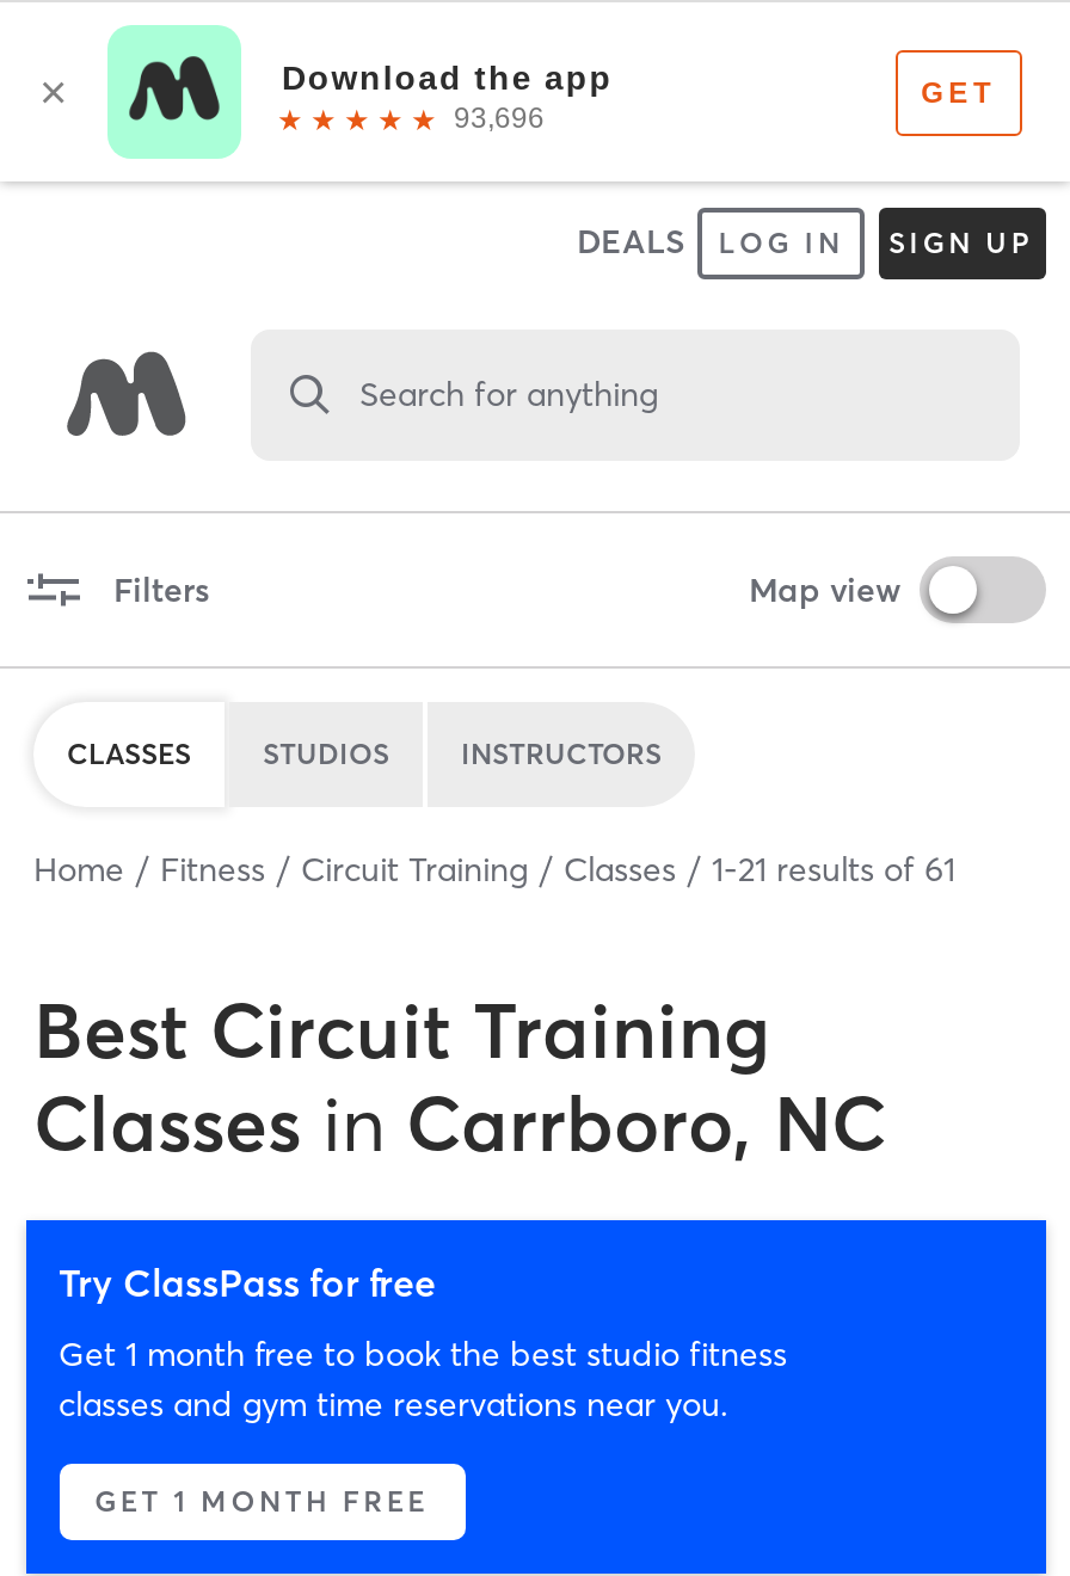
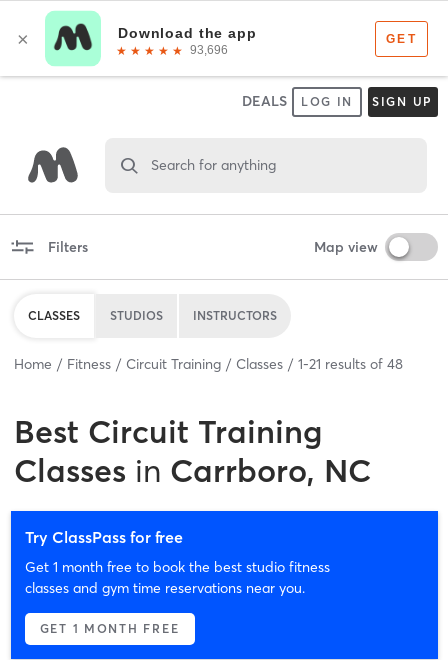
- Home Fitness Circuit Training Classes 1-21 results of 61
+ Home Fitness Circuit Training Classes 1-21 results of 48
